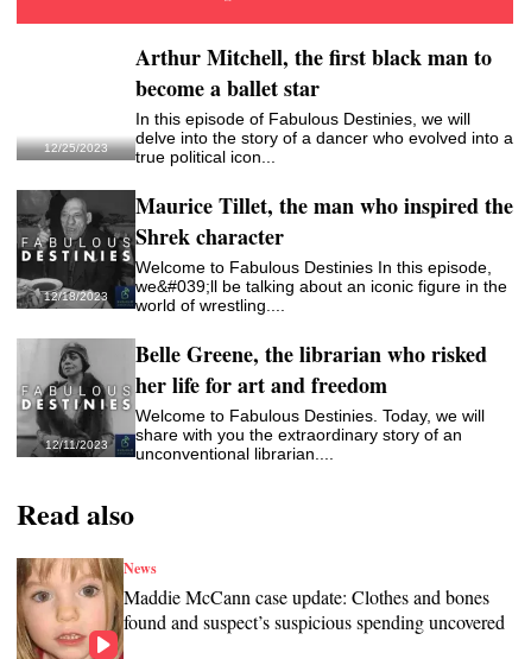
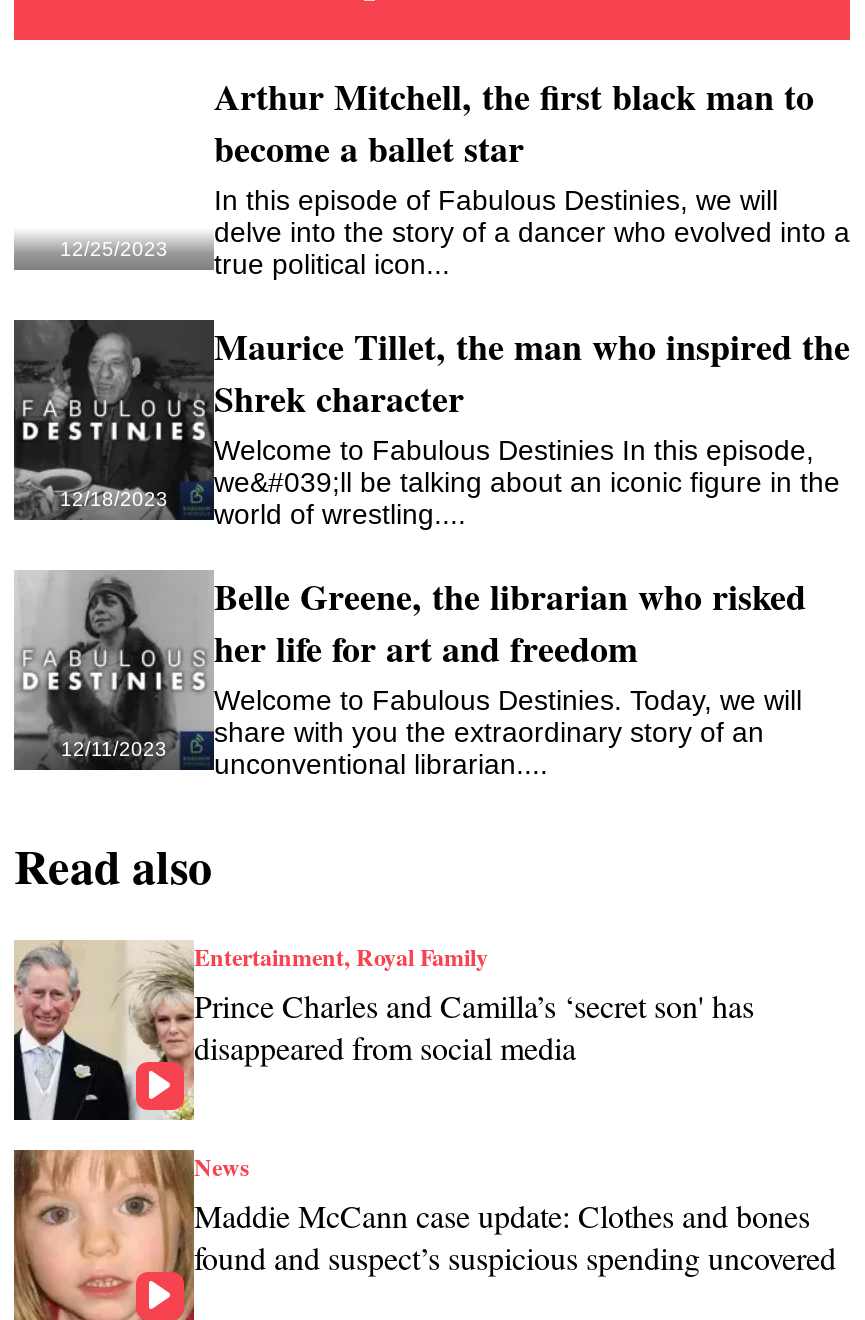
+ [image]
+ Entertainment, Royal Family
+ Prince Charles and Camilla’s ‘secret son' has
+ disappeared from social media
